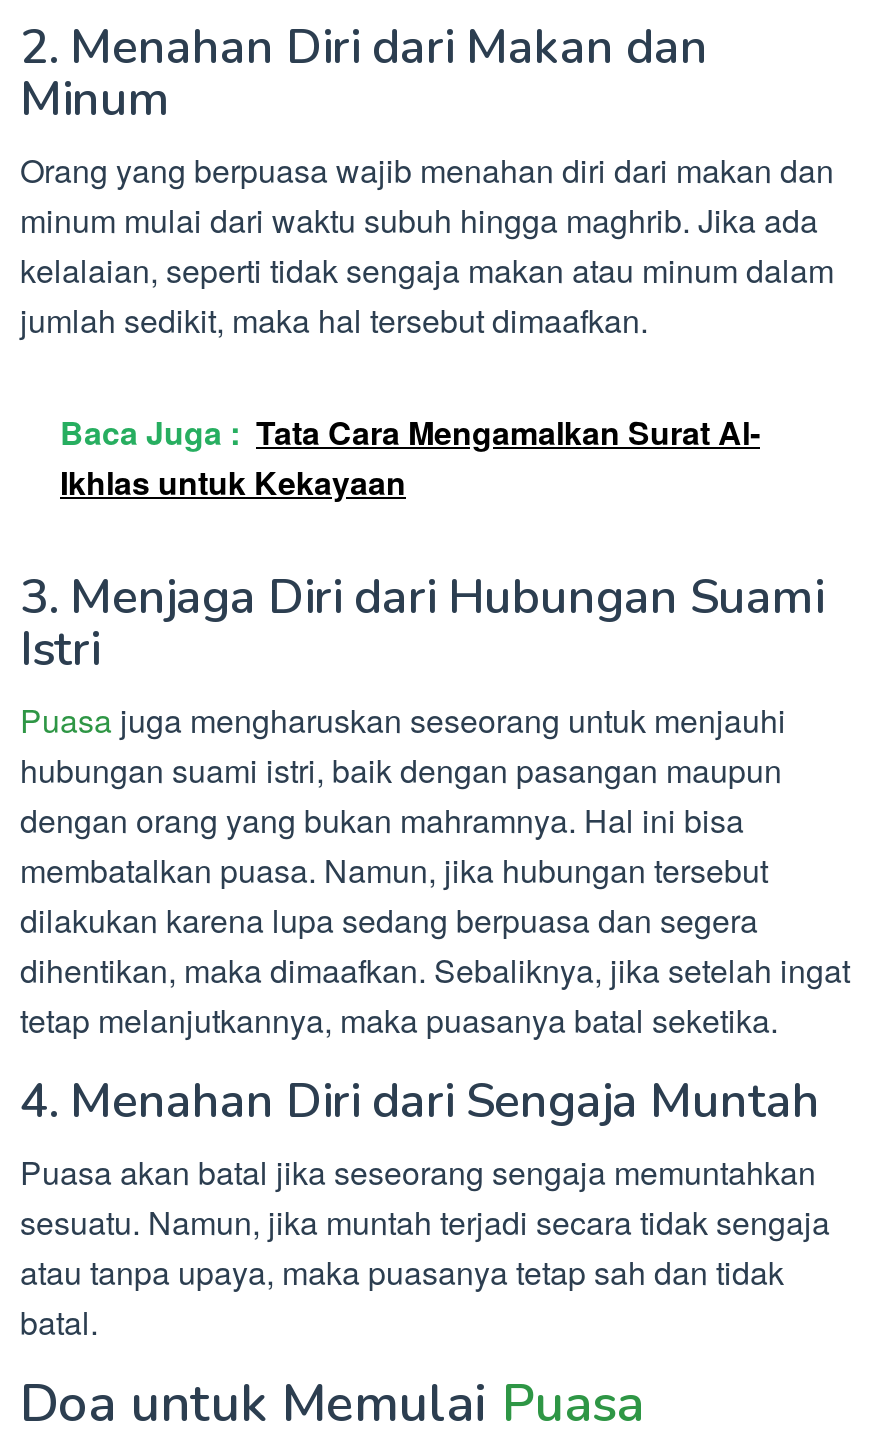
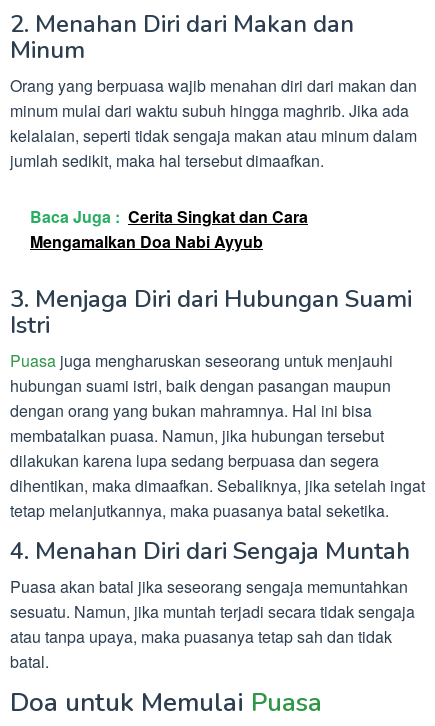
- Baca Juga : Tata Cara Mengamalkan Surat Al-
- Ikhlas untuk Kekayaan
+ Baca Juga : Cerita Singkat dan Cara
+ Mengamalkan Doa Nabi Ayyub
